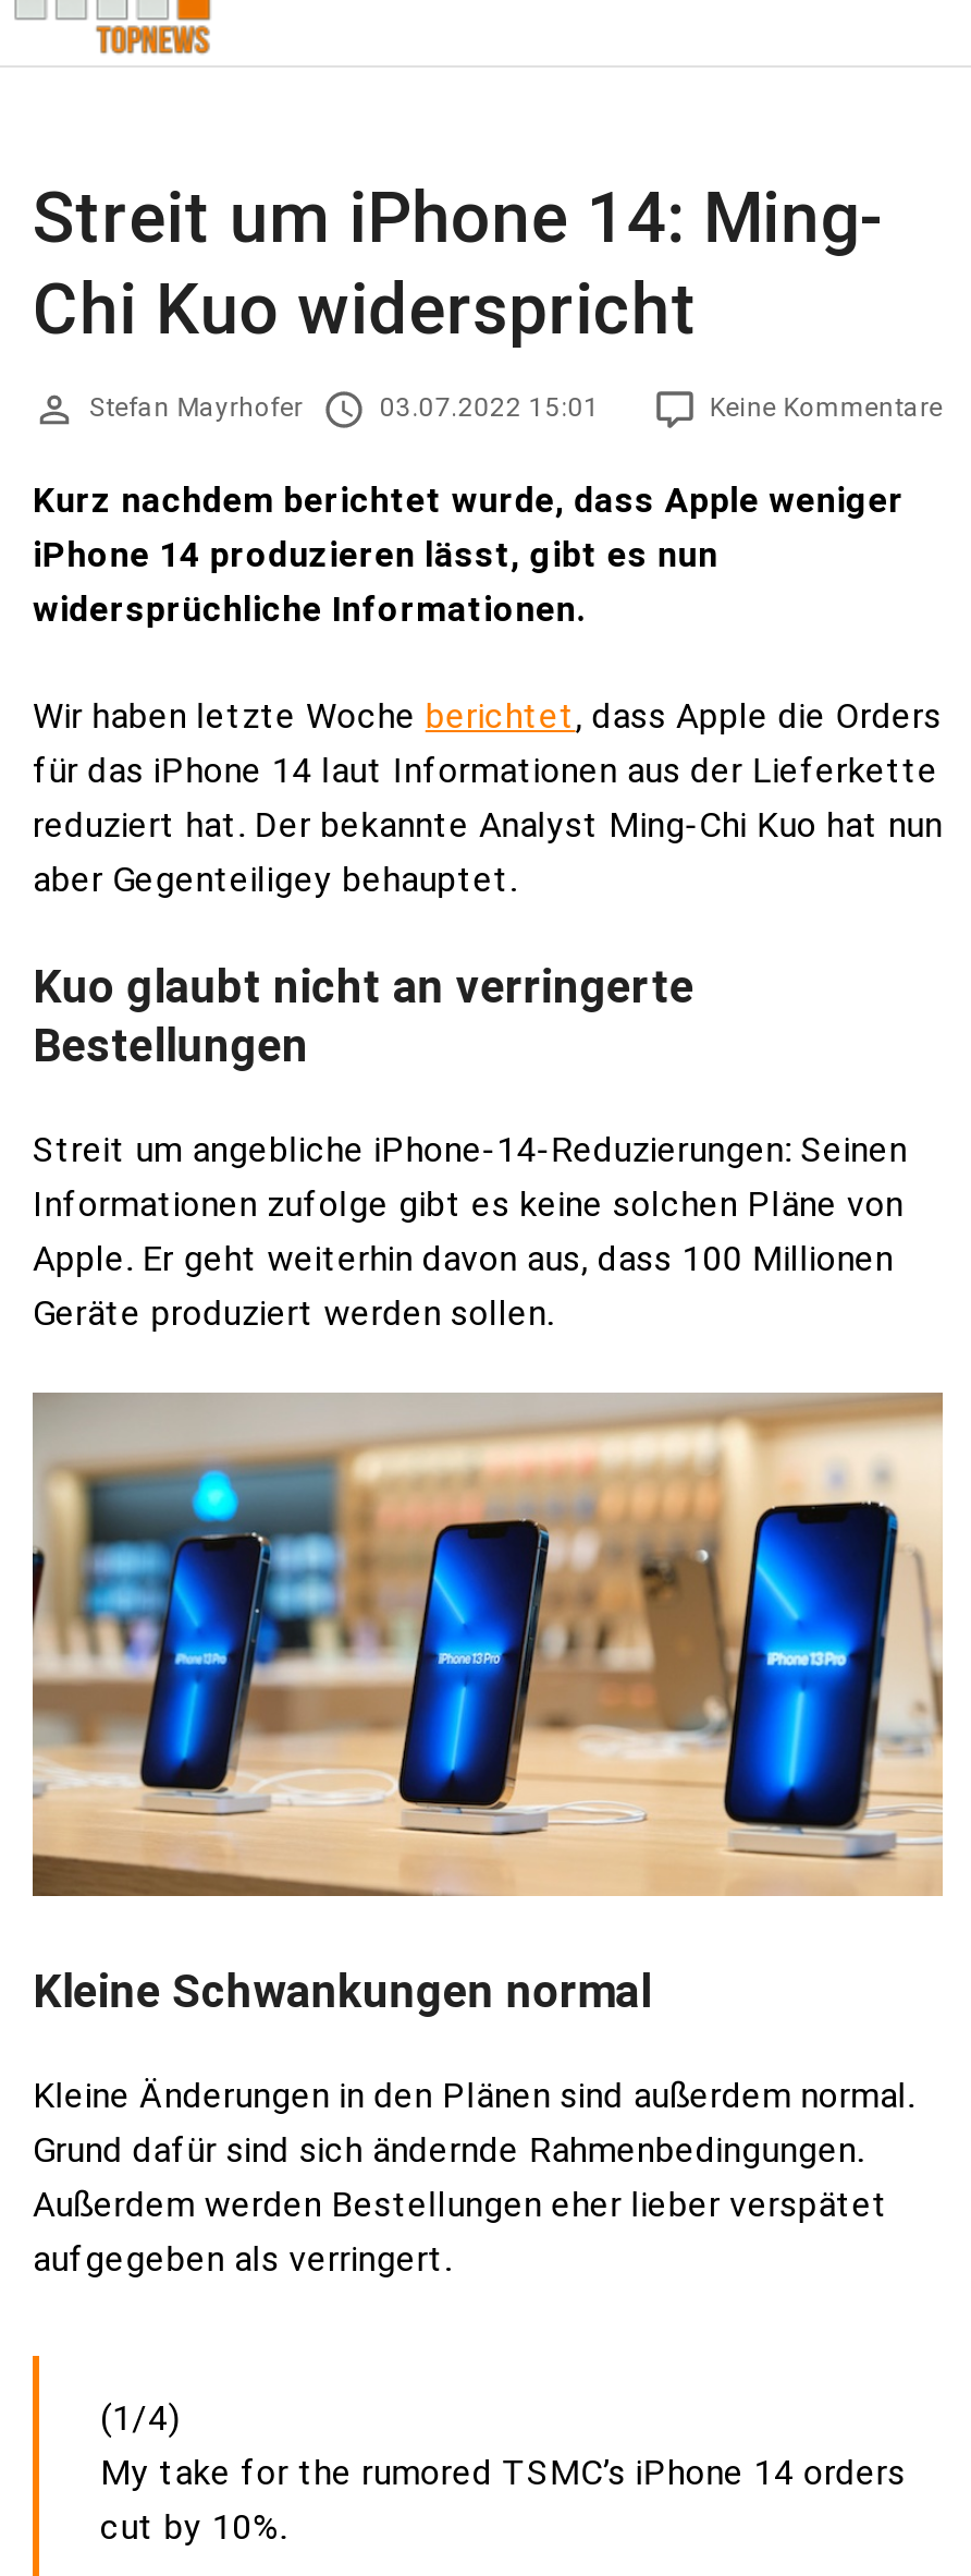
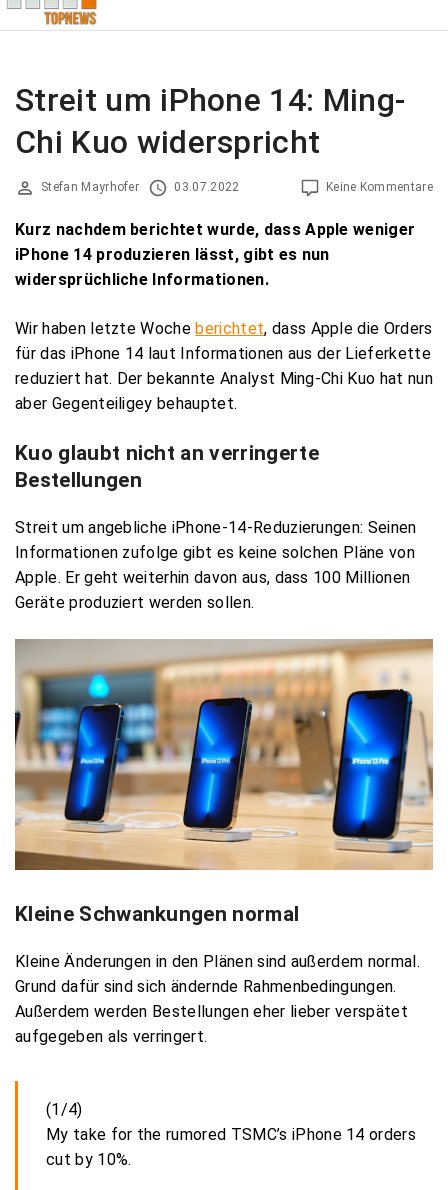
- 03.07.2022 15:01
+ 03.07.2022
